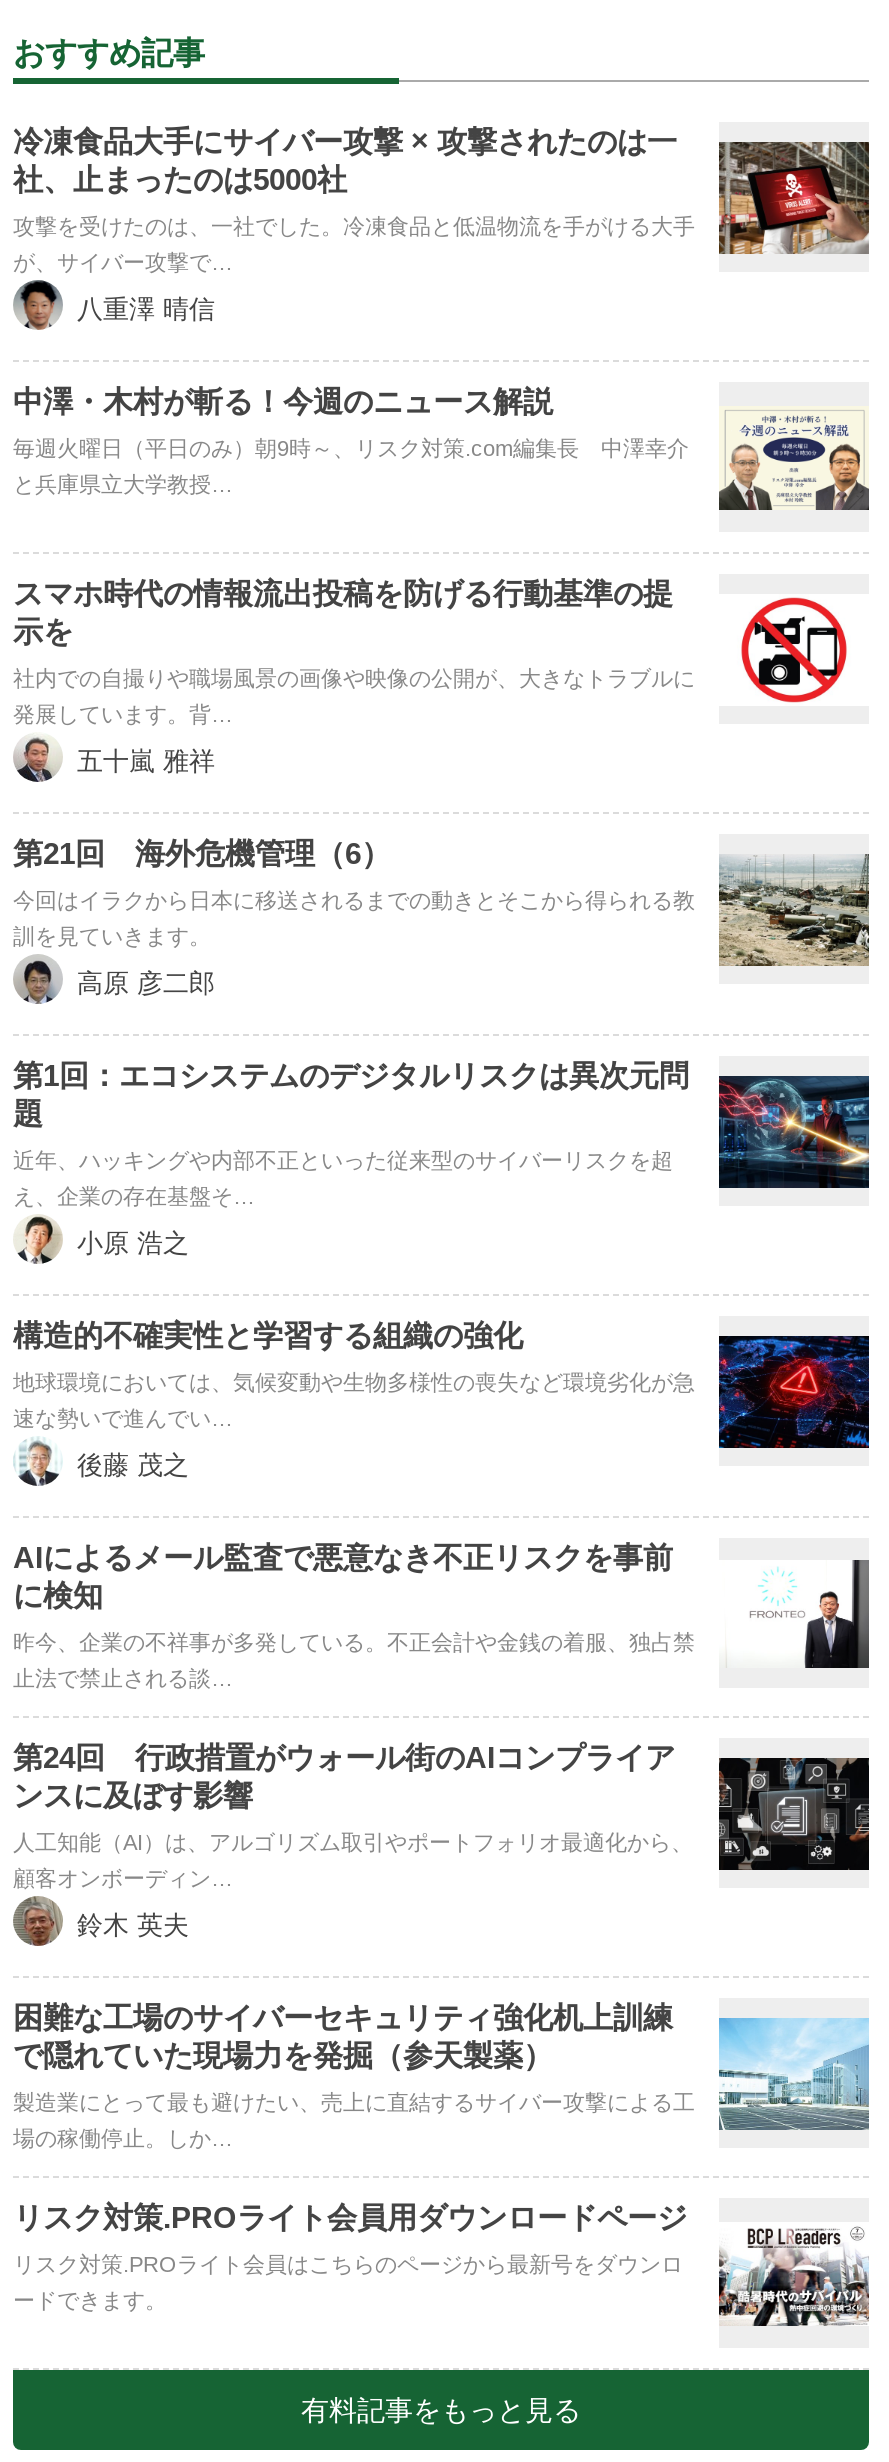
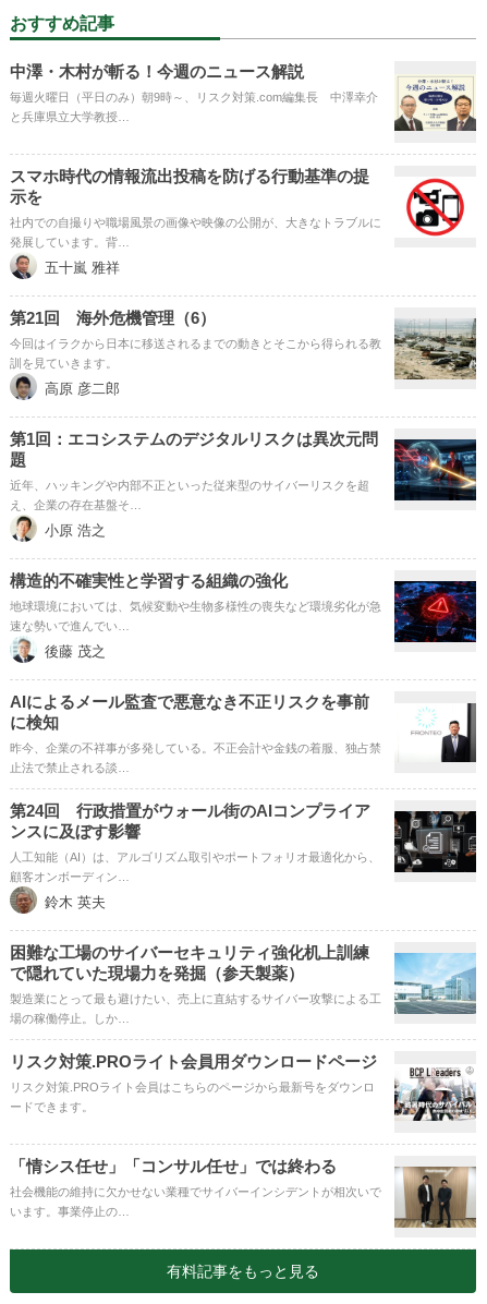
- [image]
- 冷凍食品大手にサイバー攻撃 × 攻撃されたのは一
- 社、止まったのは5000社
- 攻撃を受けたのは、一社でした。冷凍食品と低温物流を手がける大手
- が、サイバー攻撃で…
- 八重澤 晴信

moved up: [image] | 中澤・木村が斬る！今週のニュース解説 | 毎週火曜日（平日のみ）朝9時～、リスク対策.com編集長 中澤幸介 | ... | リスク対策.PROライト会員はこちらのページから最新号をダウンロ | ードできます。

+ [image]
+ 「情シス任せ」「コンサル任せ」では終わる
+ 社会機能の維持に欠かせない業種でサイバーインシデントが相次いで
+ います。事業停止の…
